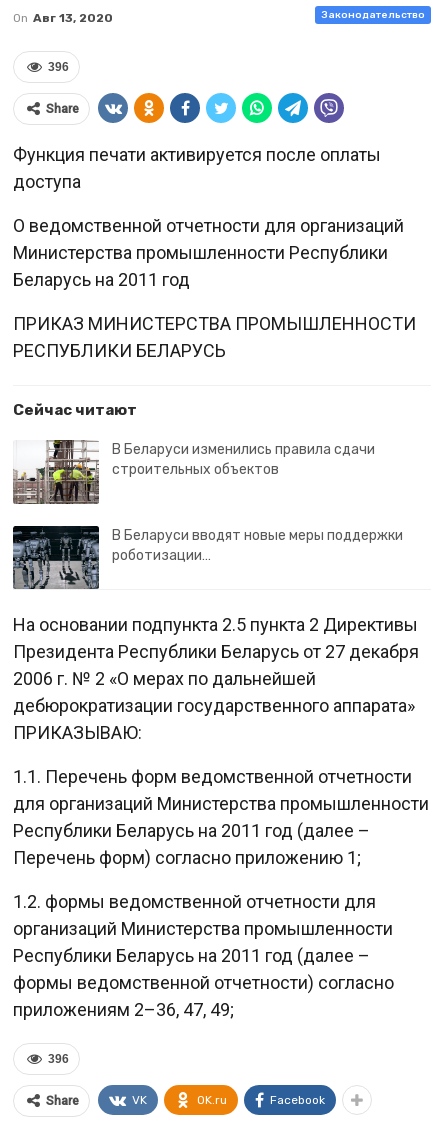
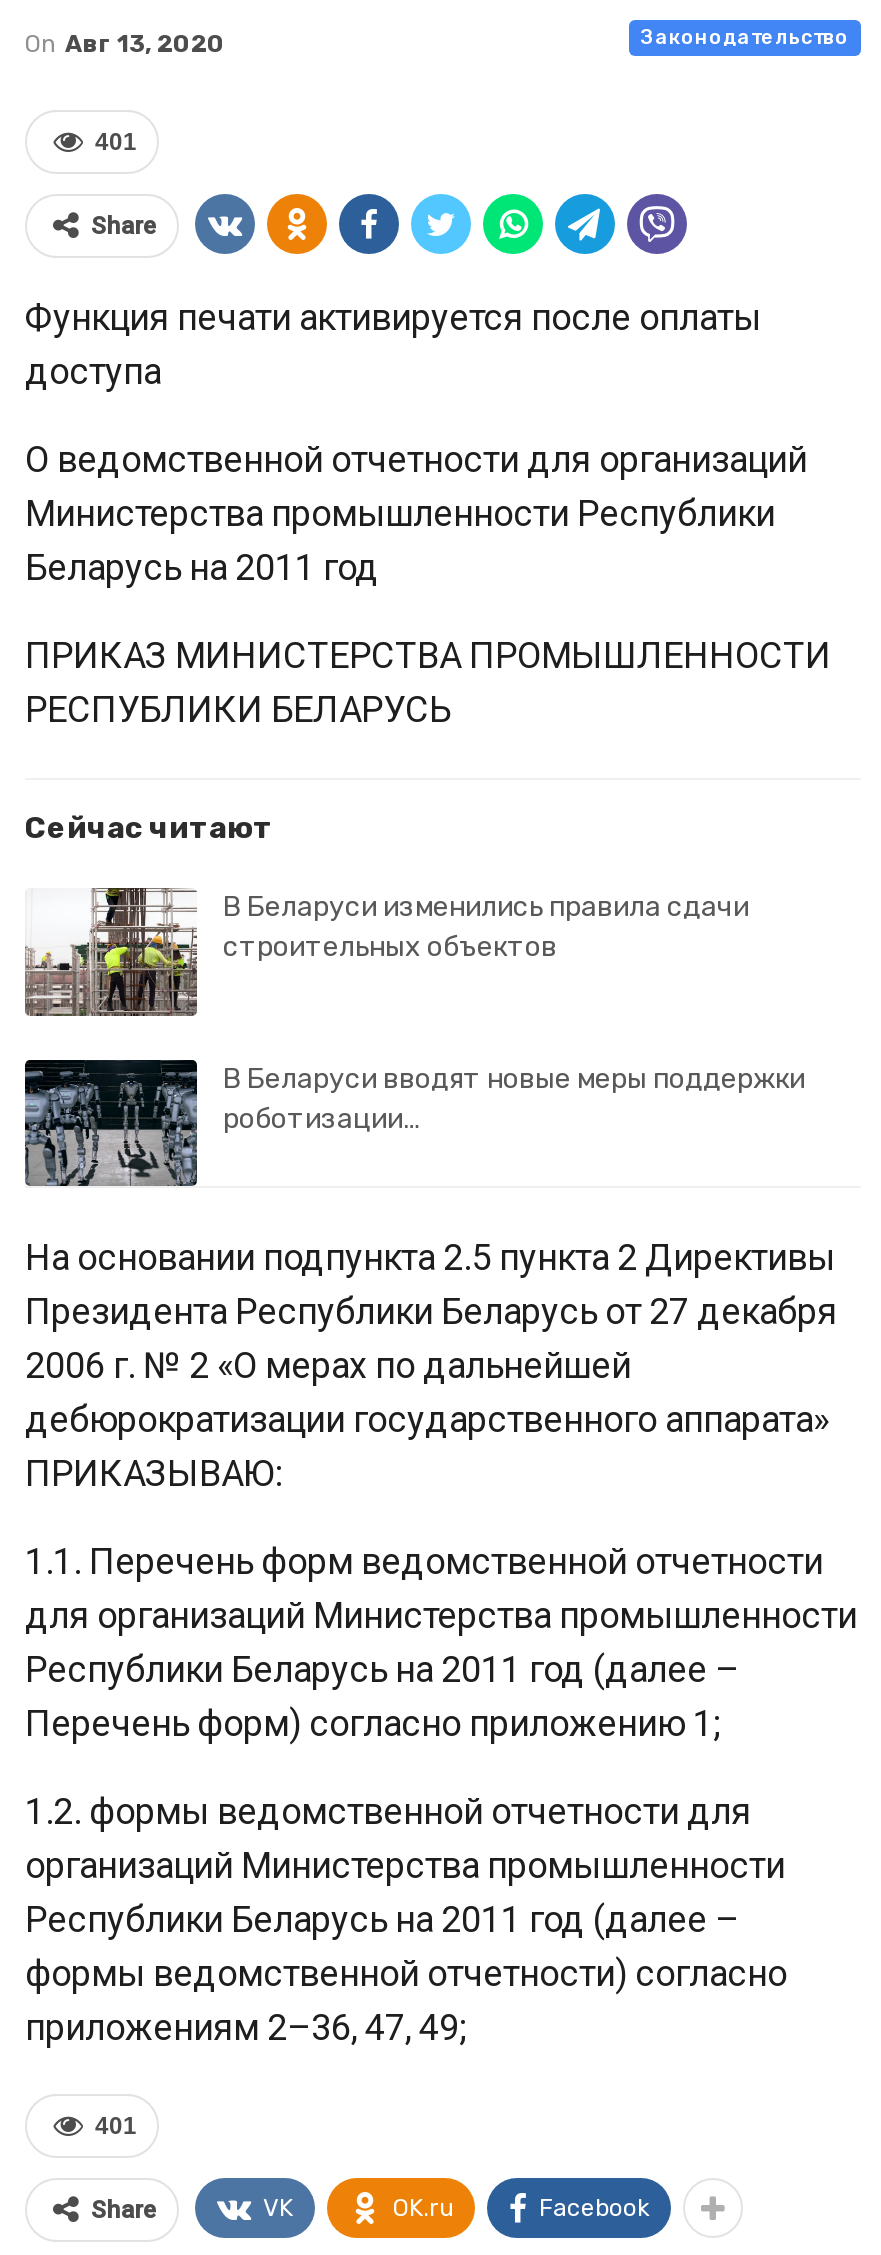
- 396
+ 401

- 396
+ 401
